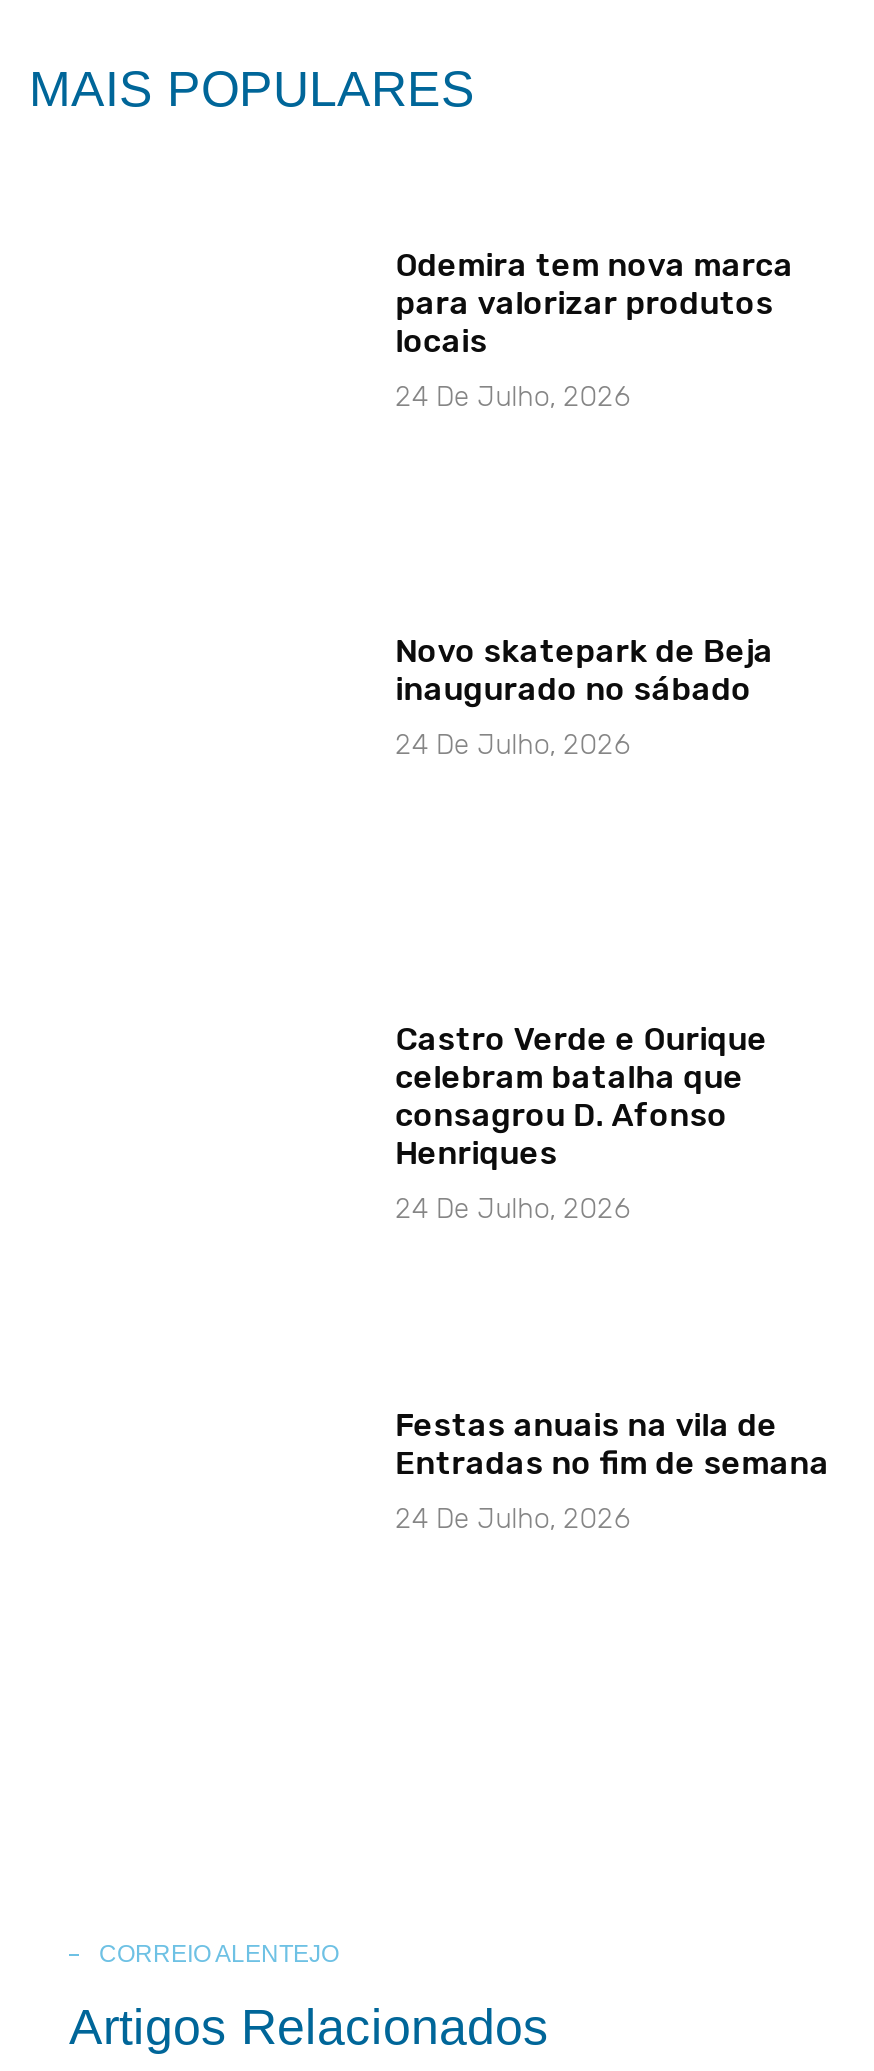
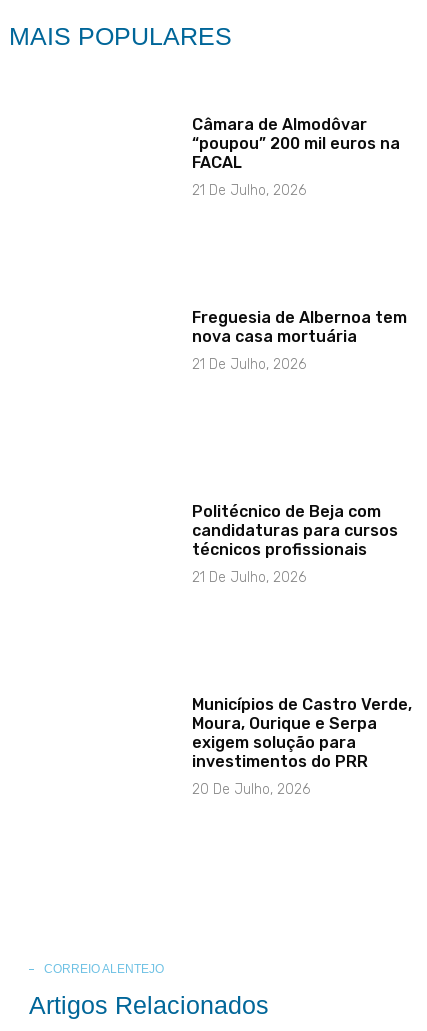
- Odemira tem nova marca
- para valorizar produtos
- locais
+ Câmara de Almodôvar
+ “poupou” 200 mil euros na
+ FACAL

- 24 De Julho, 2026
+ 21 De Julho, 2026

- Novo skatepark de Beja
- inaugurado no sábado
+ Freguesia de Albernoa tem
+ nova casa mortuária

- 24 De Julho, 2026
+ 21 De Julho, 2026

- Castro Verde e Ourique
- celebram batalha que
- consagrou D. Afonso
- Henriques
+ Politécnico de Beja com
+ candidaturas para cursos
+ técnicos profissionais

- 24 De Julho, 2026
+ 21 De Julho, 2026

- Festas anuais na vila de
- Entradas no fim de semana
+ Municípios de Castro Verde,
+ Moura, Ourique e Serpa
+ exigem solução para
+ investimentos do PRR

- 24 De Julho, 2026
+ 20 De Julho, 2026
